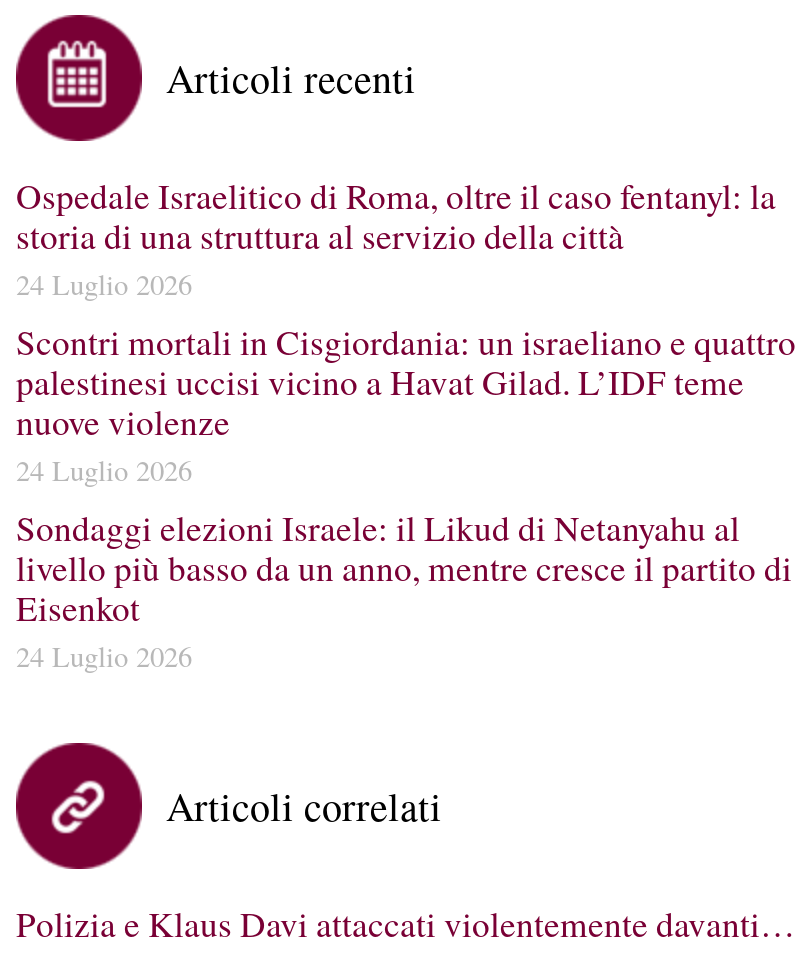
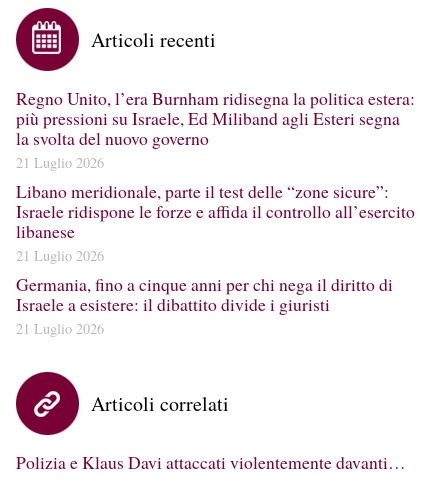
- Ospedale Israelitico di Roma, oltre il caso fentanyl: la
- storia di una struttura al servizio della città
- 24 Luglio 2026
- Scontri mortali in Cisgiordania: un israeliano e quattro
- palestinesi uccisi vicino a Havat Gilad. L’IDF teme
- nuove violenze
- 24 Luglio 2026
- Sondaggi elezioni Israele: il Likud di Netanyahu al
- livello più basso da un anno, mentre cresce il partito di
- Eisenkot
- 24 Luglio 2026
+ Regno Unito, l’era Burnham ridisegna la politica estera:
+ più pressioni su Israele, Ed Miliband agli Esteri segna
+ la svolta del nuovo governo
+ 21 Luglio 2026
+ Libano meridionale, parte il test delle “zone sicure”:
+ Israele ridispone le forze e affida il controllo all’esercito
+ libanese
+ 21 Luglio 2026
+ Germania, fino a cinque anni per chi nega il diritto di
+ Israele a esistere: il dibattito divide i giuristi
+ 21 Luglio 2026
